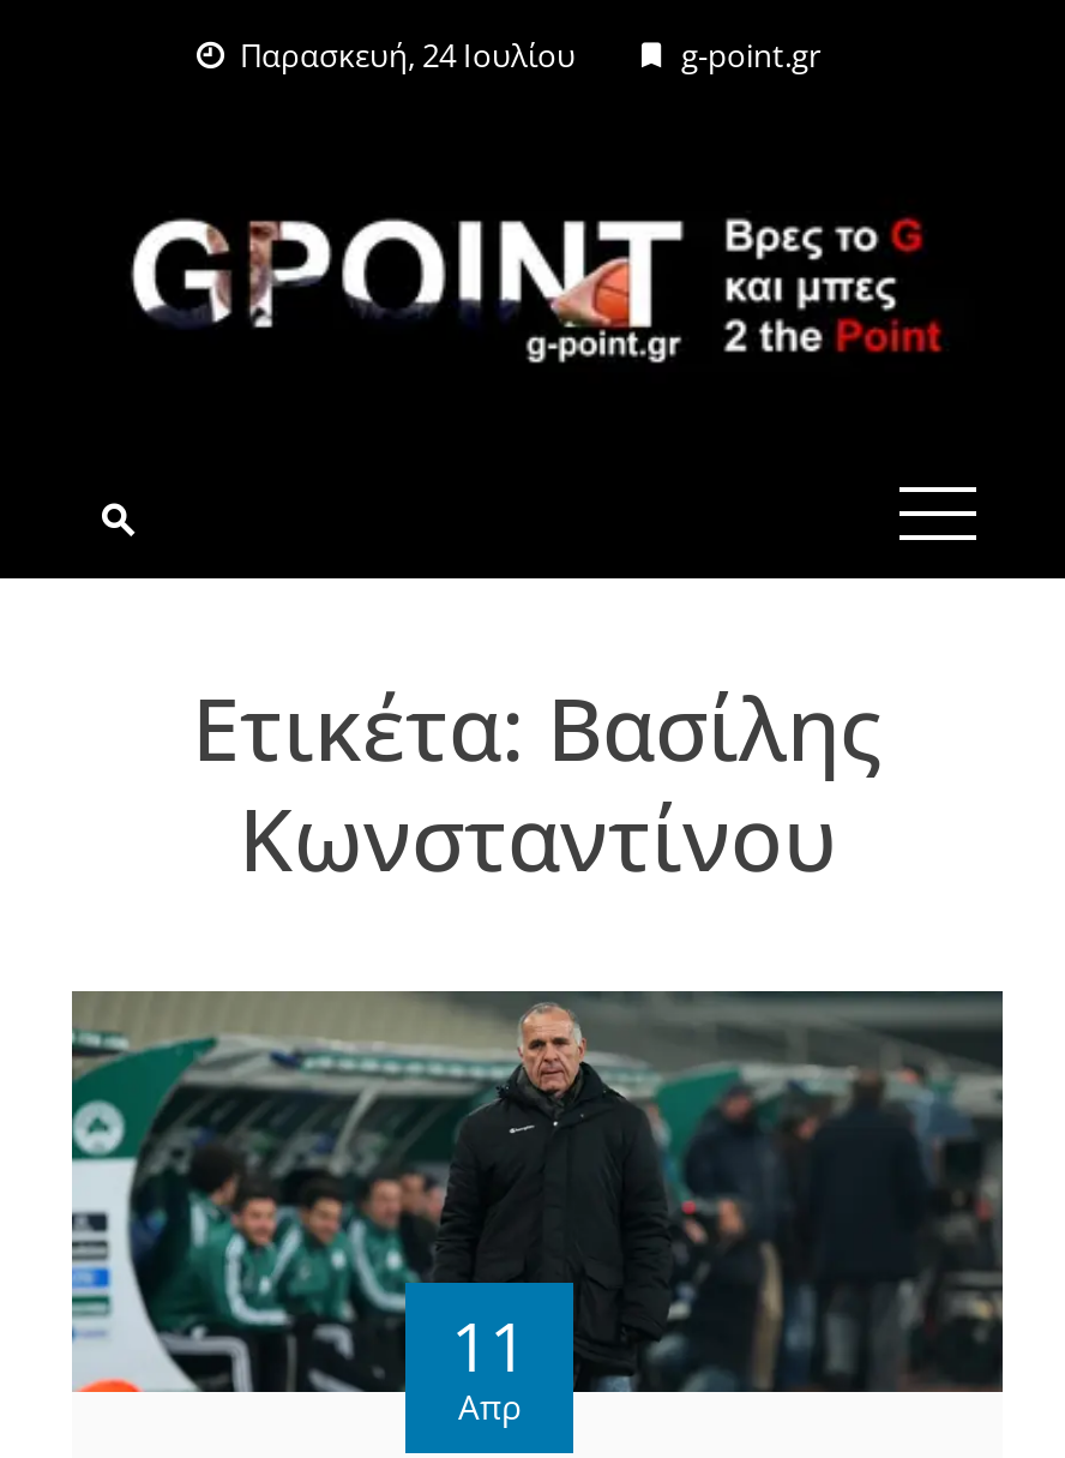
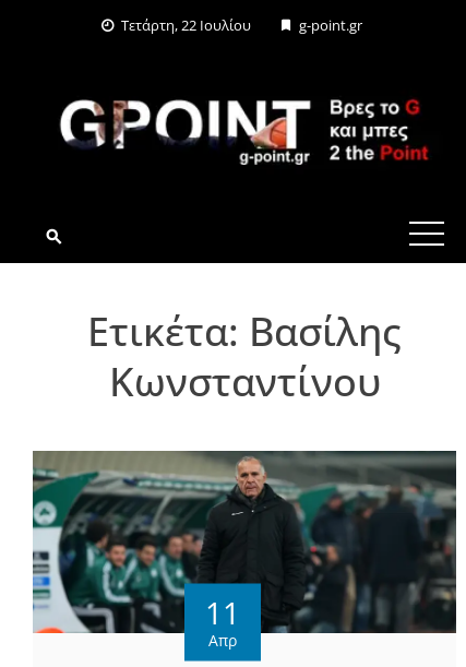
- Παρασκευή, 24 Ιουλίου
+ Τετάρτη, 22 Ιουλίου
